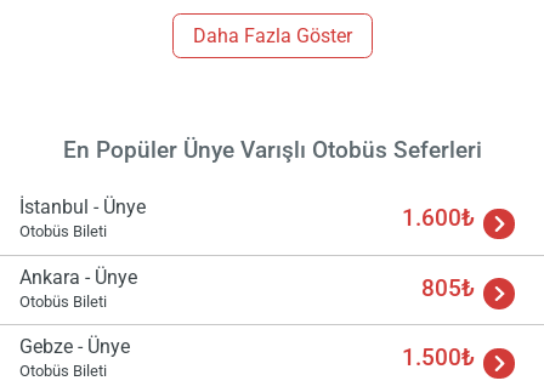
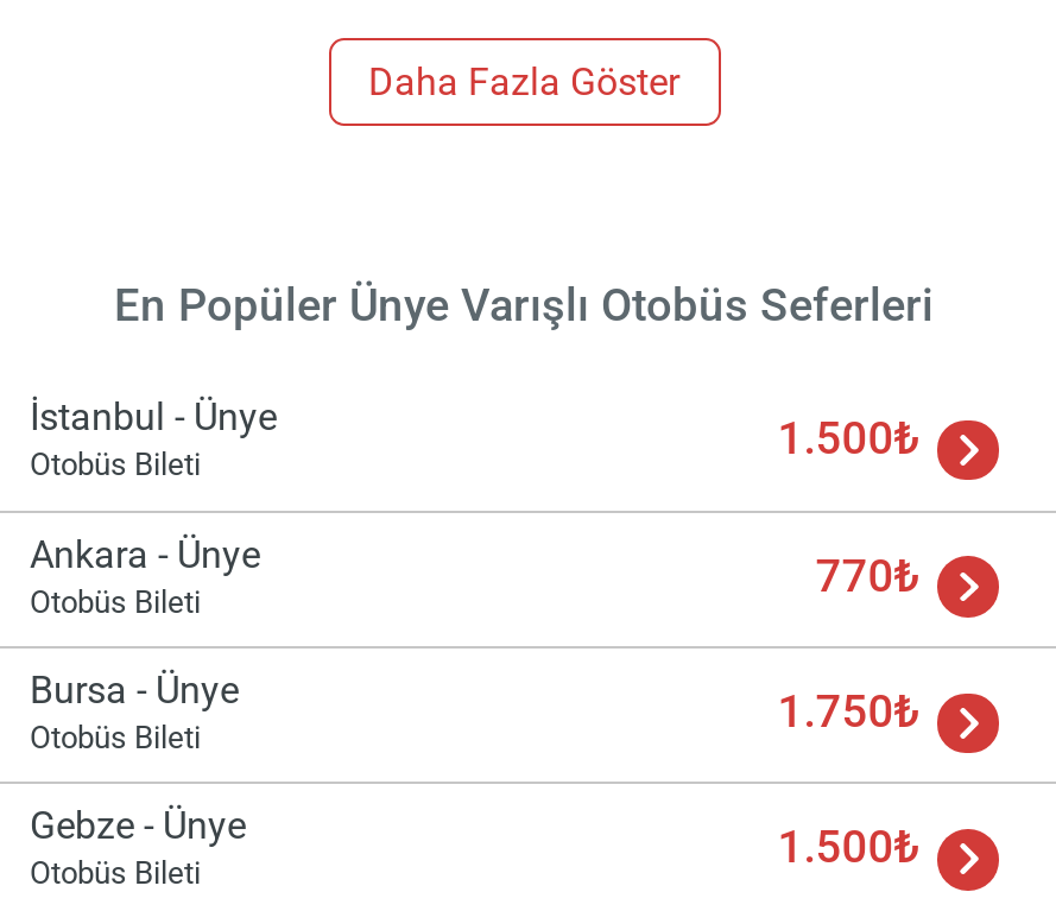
- 1.600₺
+ 1.500₺

- 805₺
+ 770₺
+ Bursa - Ünye
+ Otobüs Bileti
+ 1.750₺
